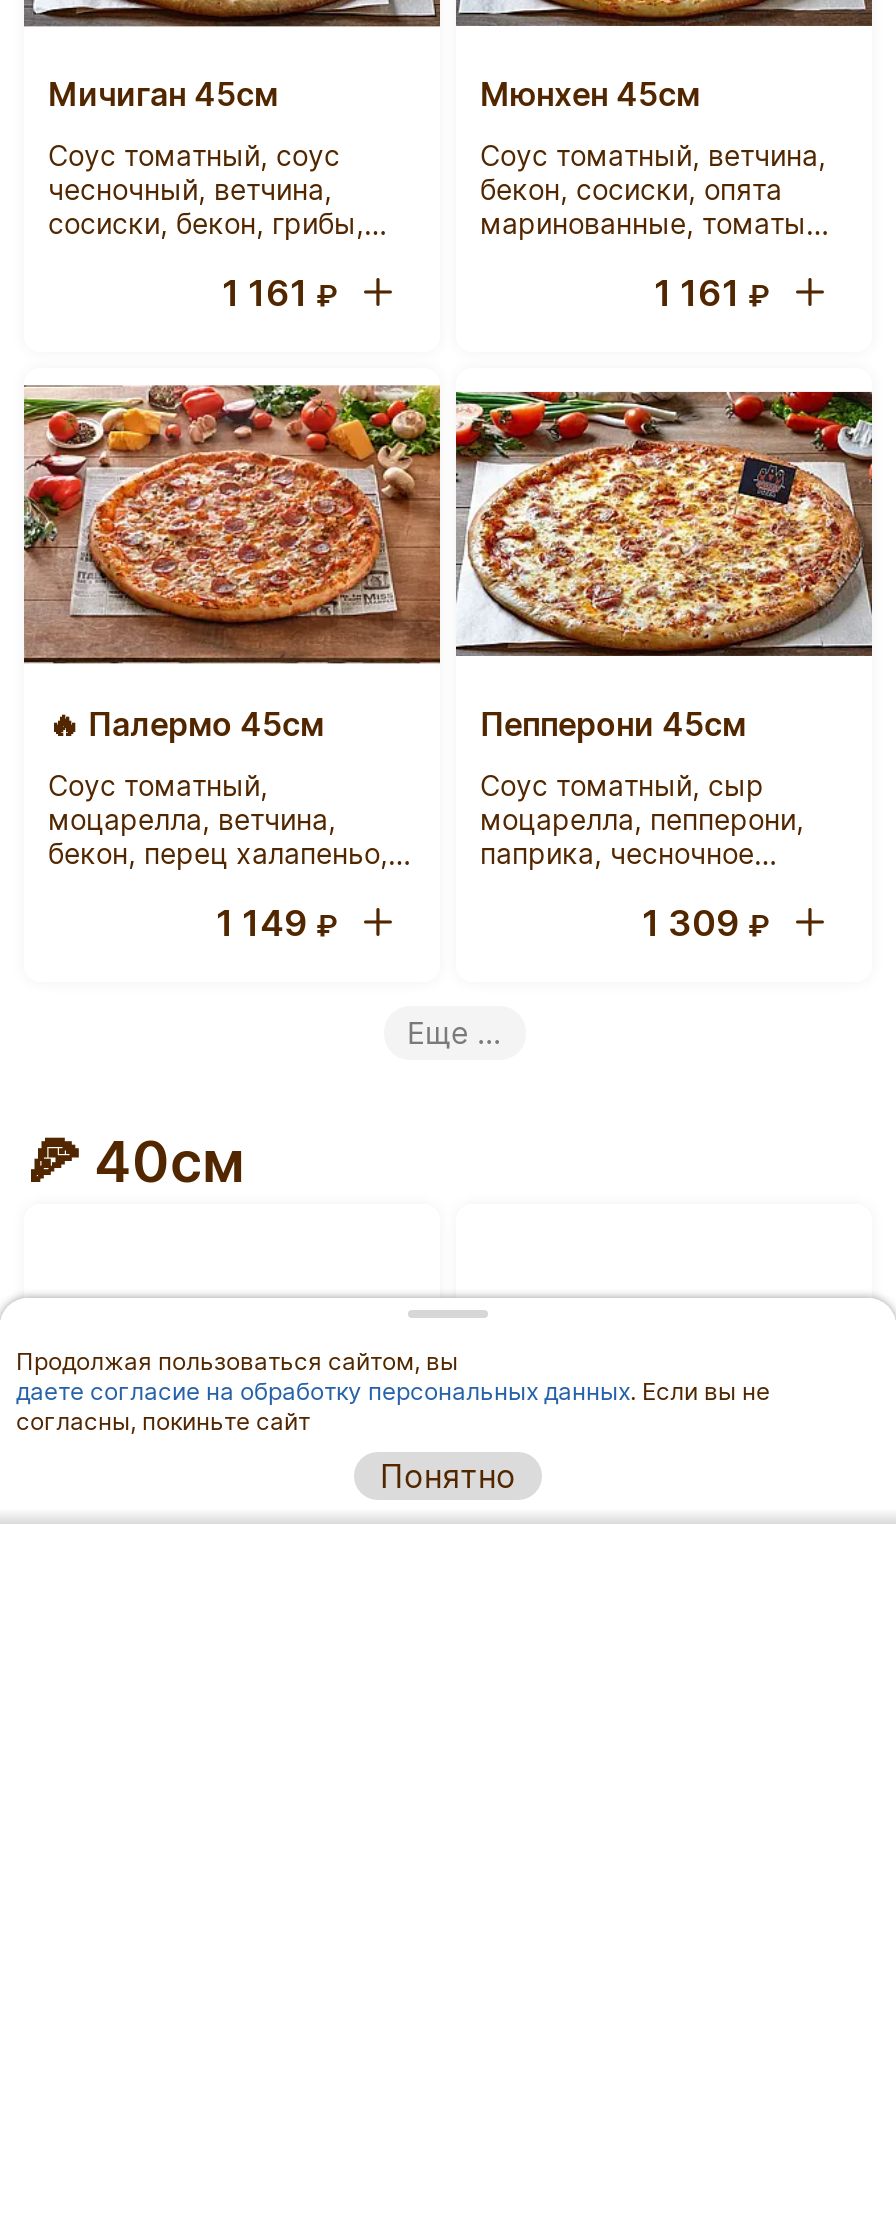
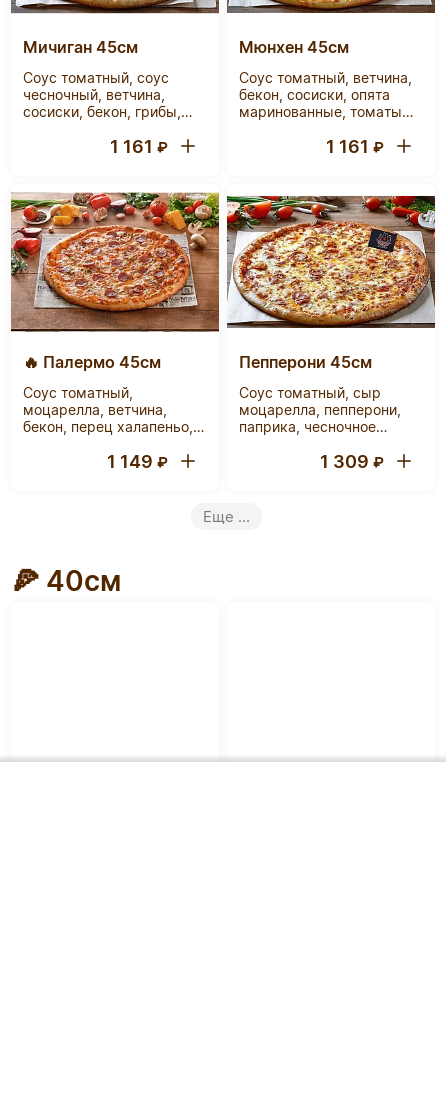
- Продолжая пользоваться сайтом, вы
- даете согласие на обработку персональных данных. Если вы не
- согласны, покиньте сайт
- Понятно
